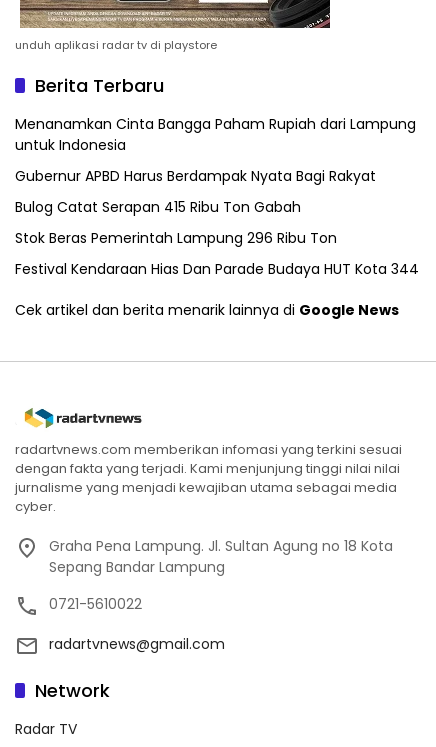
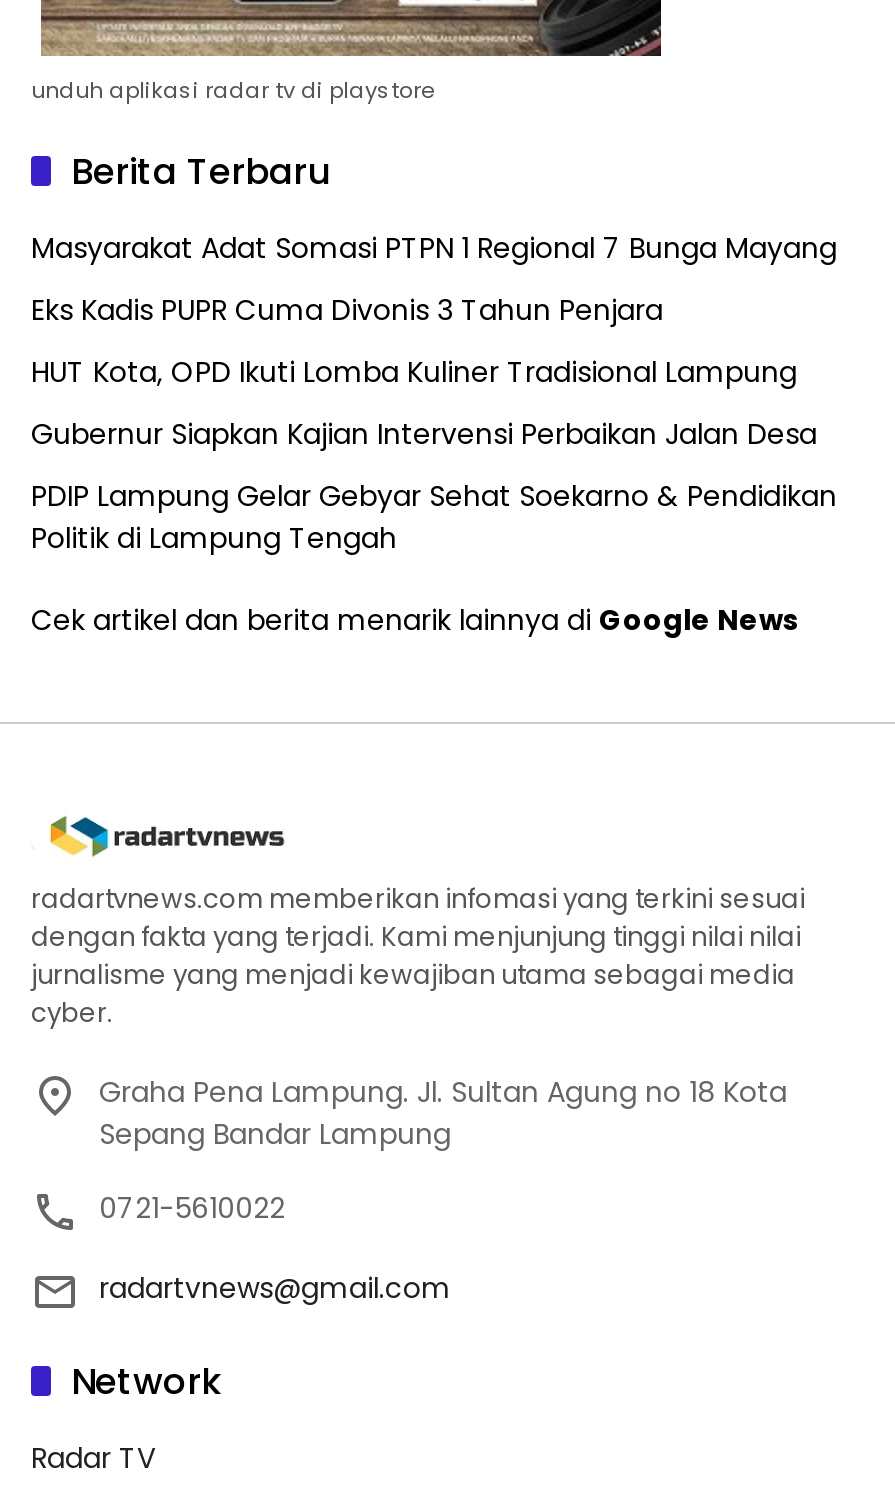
- Menanamkan Cinta Bangga Paham Rupiah dari Lampung
- untuk Indonesia
+ Masyarakat Adat Somasi PTPN 1 Regional 7 Bunga Mayang

- Gubernur APBD Harus Berdampak Nyata Bagi Rakyat
+ Eks Kadis PUPR Cuma Divonis 3 Tahun Penjara

- Bulog Catat Serapan 415 Ribu Ton Gabah
+ HUT Kota, OPD Ikuti Lomba Kuliner Tradisional Lampung

- Stok Beras Pemerintah Lampung 296 Ribu Ton
+ Gubernur Siapkan Kajian Intervensi Perbaikan Jalan Desa

- Festival Kendaraan Hias Dan Parade Budaya HUT Kota 344
+ PDIP Lampung Gelar Gebyar Sehat Soekarno & Pendidikan
+ Politik di Lampung Tengah
